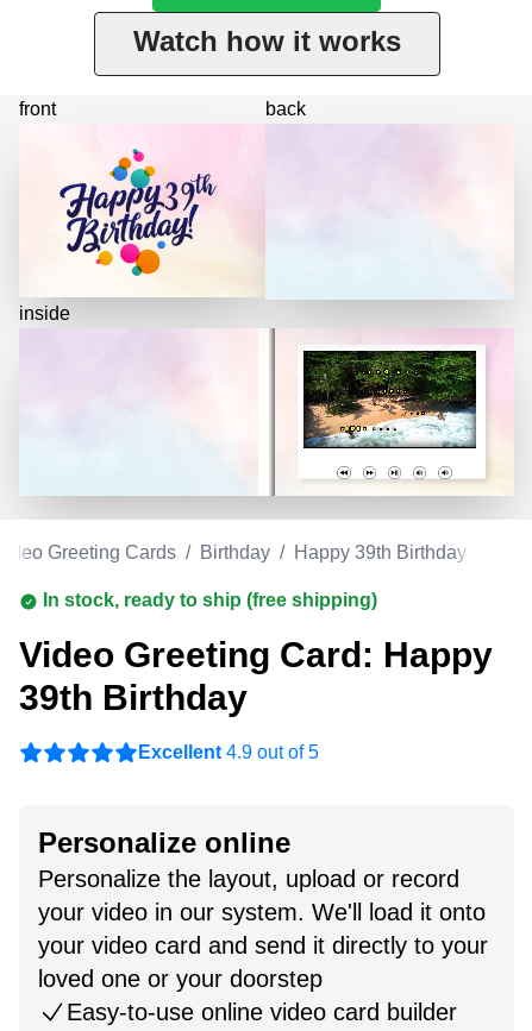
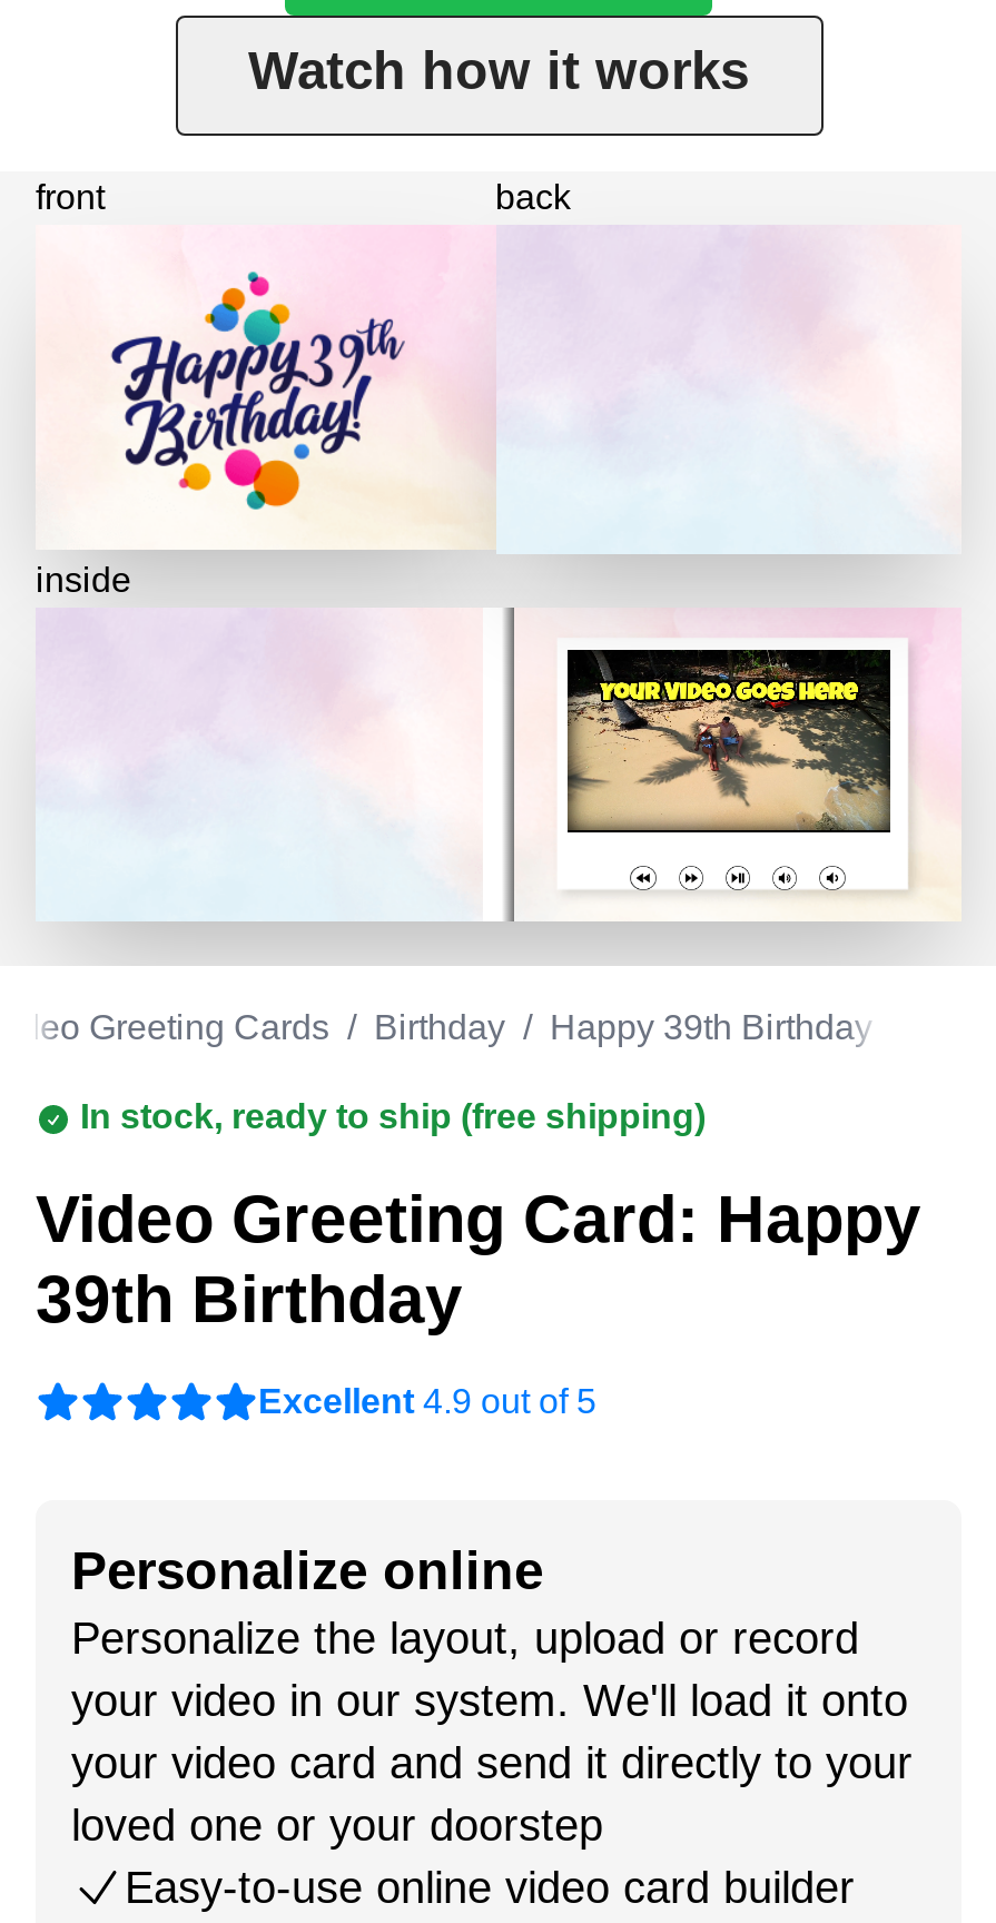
- [image]
+ [image]
